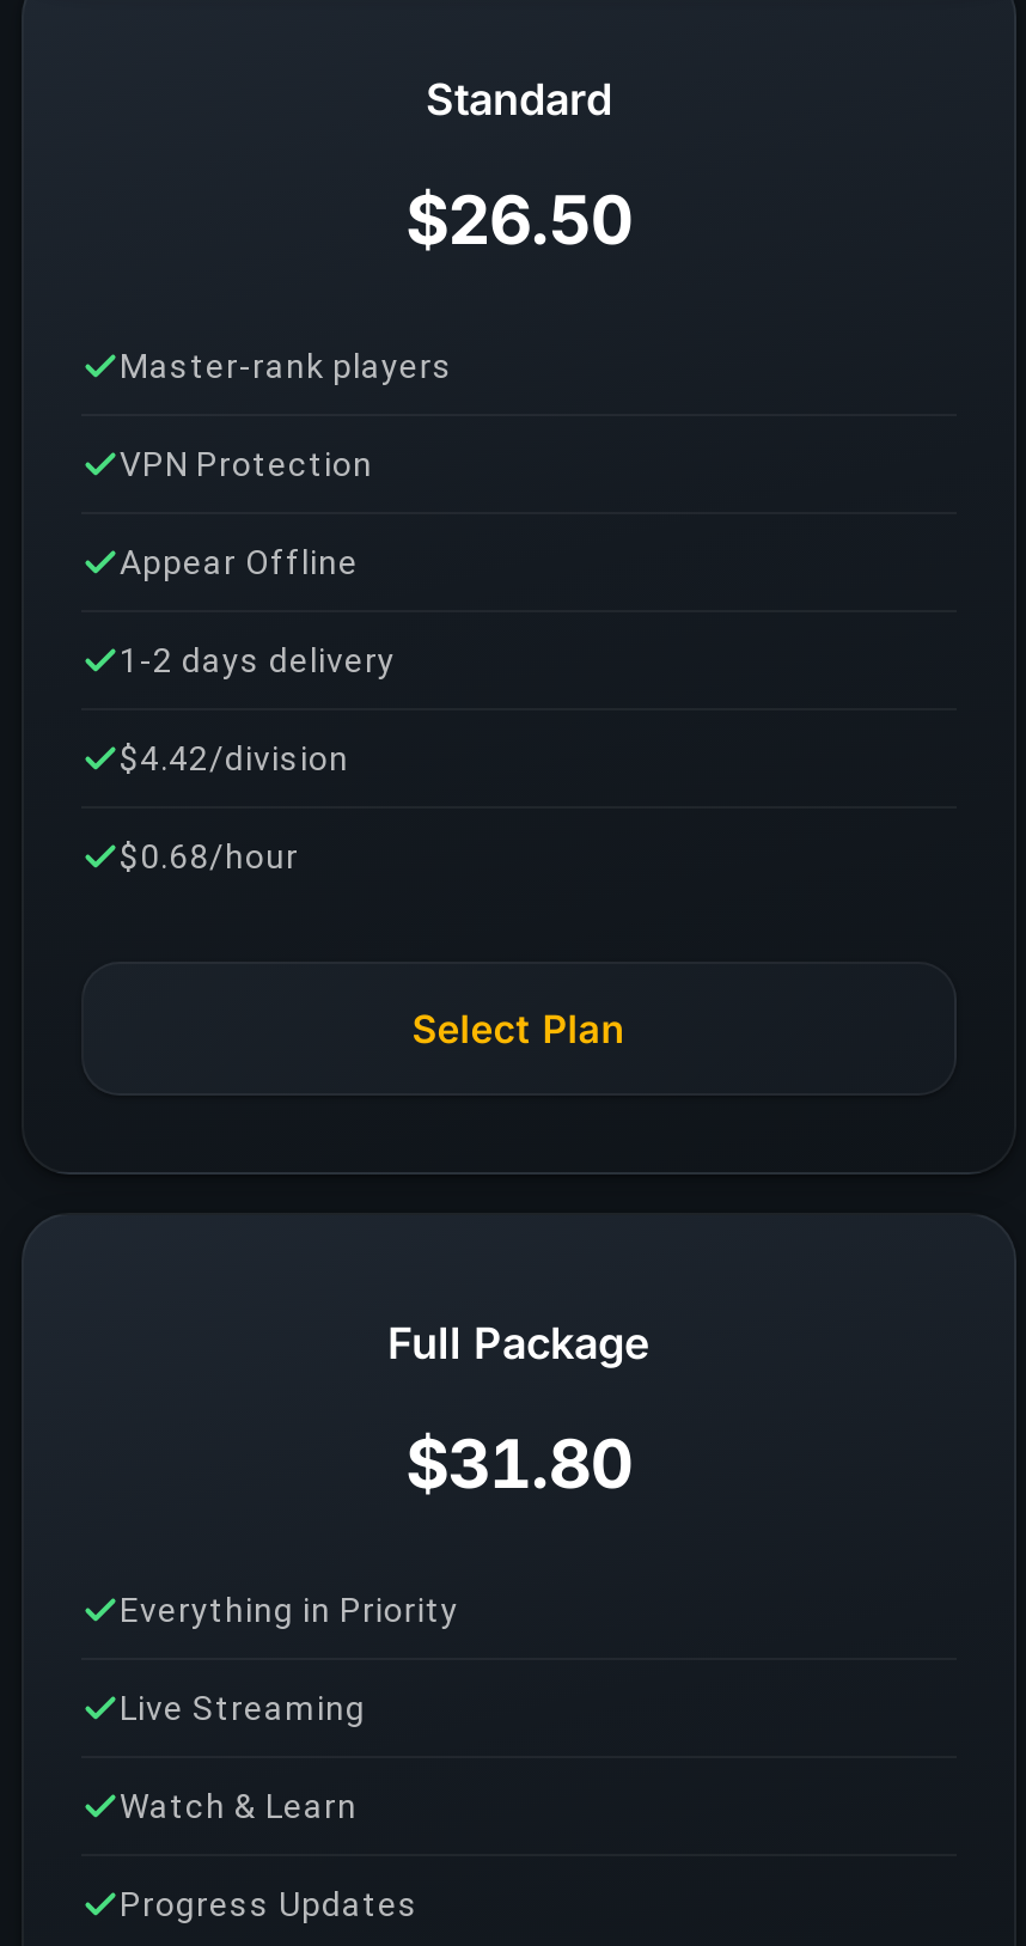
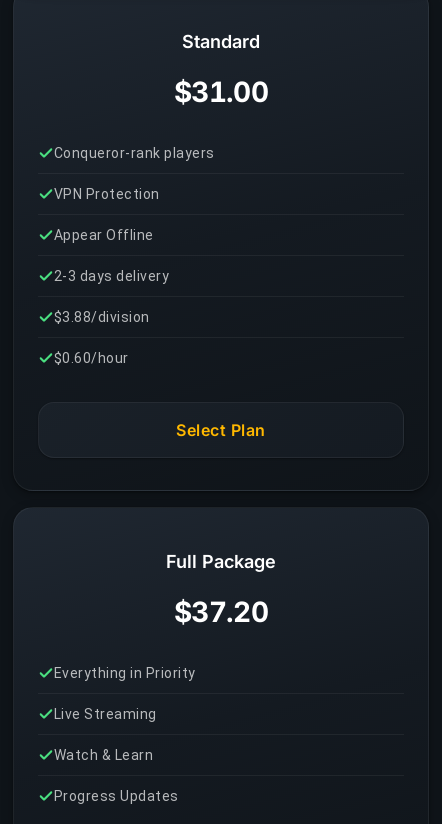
- $26.50
+ $31.00

- Master-rank players
+ Conqueror-rank players

- 1-2 days delivery
+ 2-3 days delivery

- $4.42/division
+ $3.88/division

- $0.68/hour
+ $0.60/hour

- $31.80
+ $37.20
